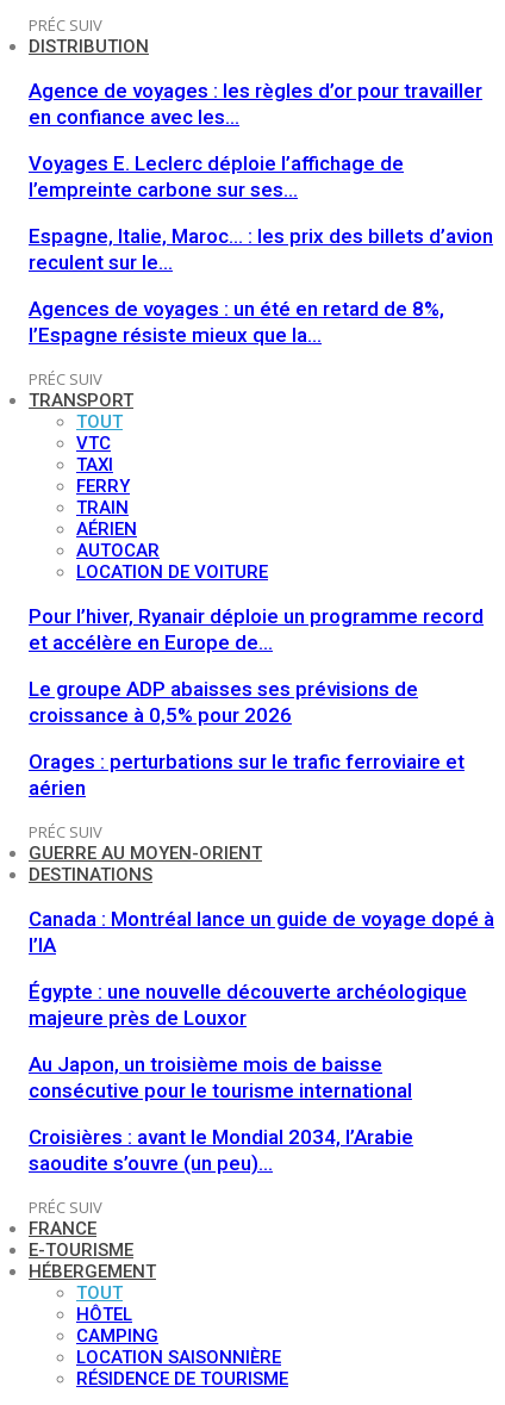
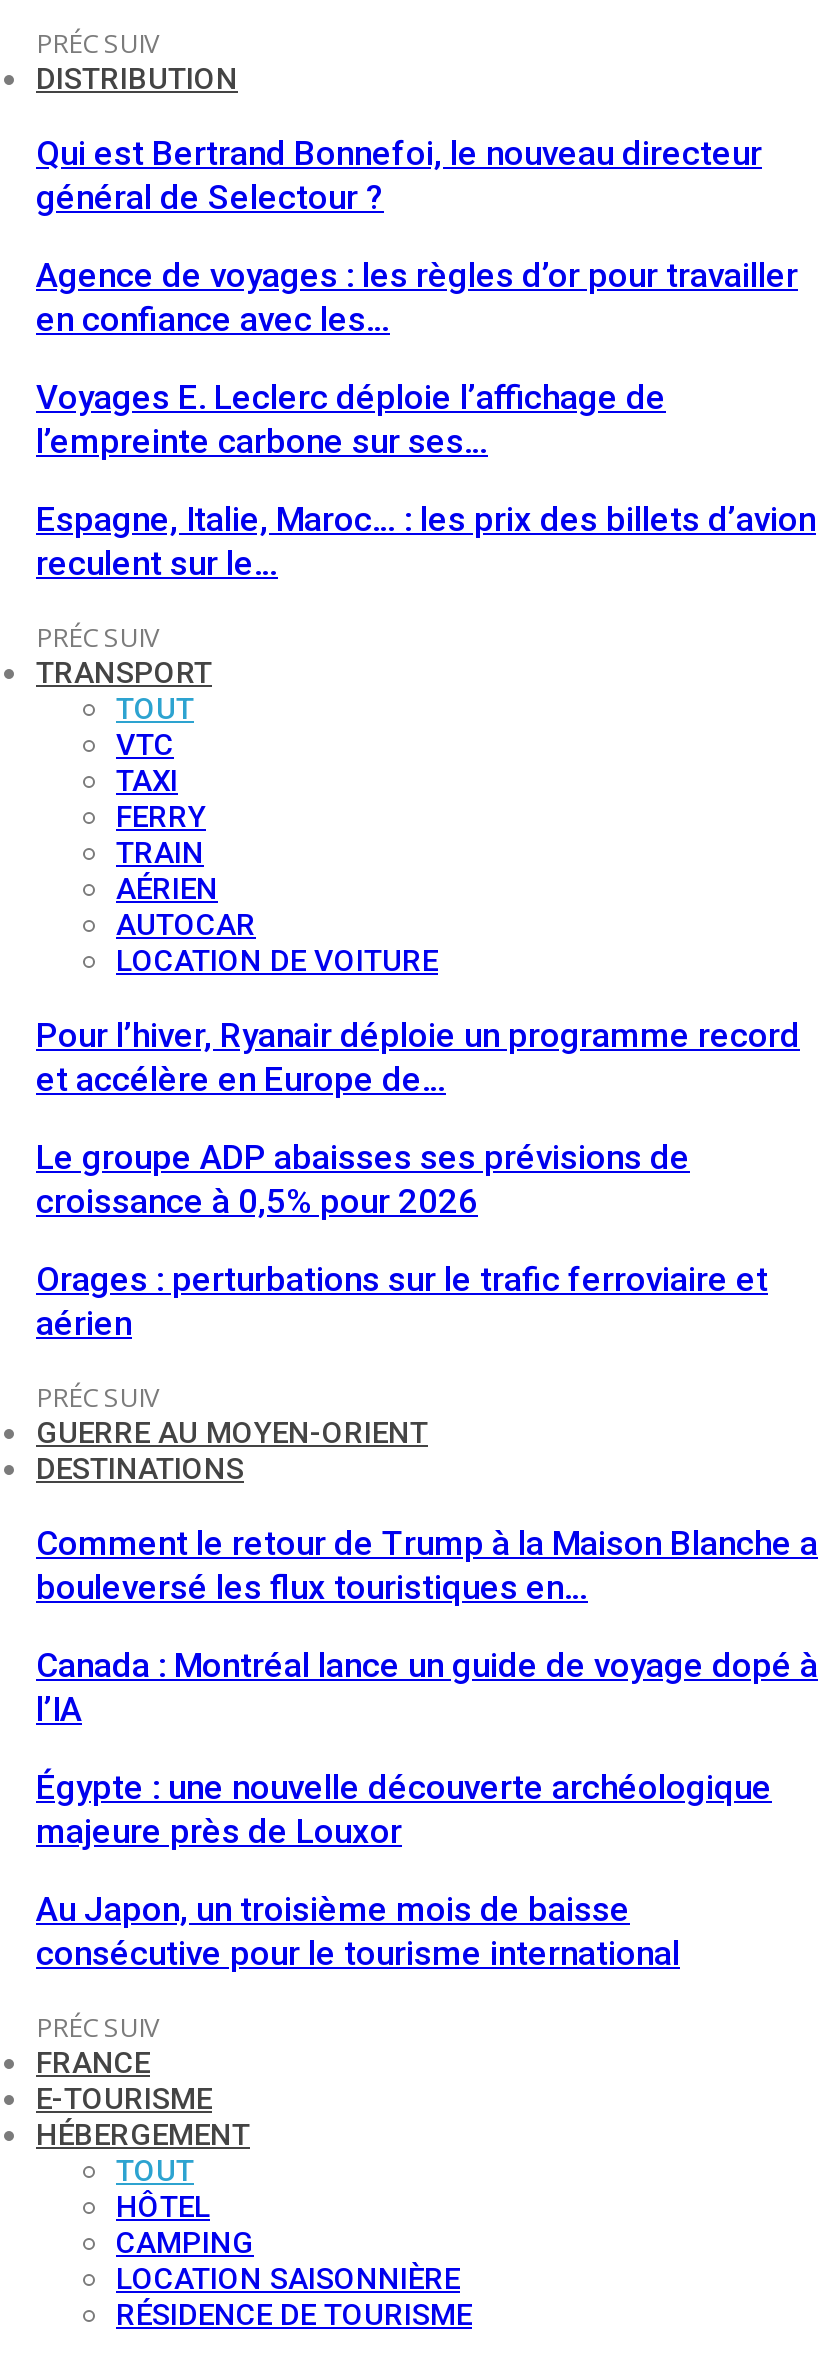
+ Qui est Bertrand Bonnefoi, le nouveau directeur
+ général de Selectour ?

moved down: Agence de voyages : les règles d’or pour travailler | en confiance avec les… | Voyages E. Leclerc déploie l’affichage de | l’empreinte carbone sur ses… | Espagne, Italie, Maroc… : les prix des billets d’avion | reculent sur le…

- Agences de voyages : un été en retard de 8%,
- l’Espagne résiste mieux que la…

+ Comment le retour de Trump à la Maison Blanche a
+ bouleversé les flux touristiques en…

moved down: Canada : Montréal lance un guide de voyage dopé à | l’IA | Égypte : une nouvelle découverte archéologique | majeure près de Louxor | Au Japon, un troisième mois de baisse | consécutive pour le tourisme international

- Croisières : avant le Mondial 2034, l’Arabie
- saoudite s’ouvre (un peu)…
